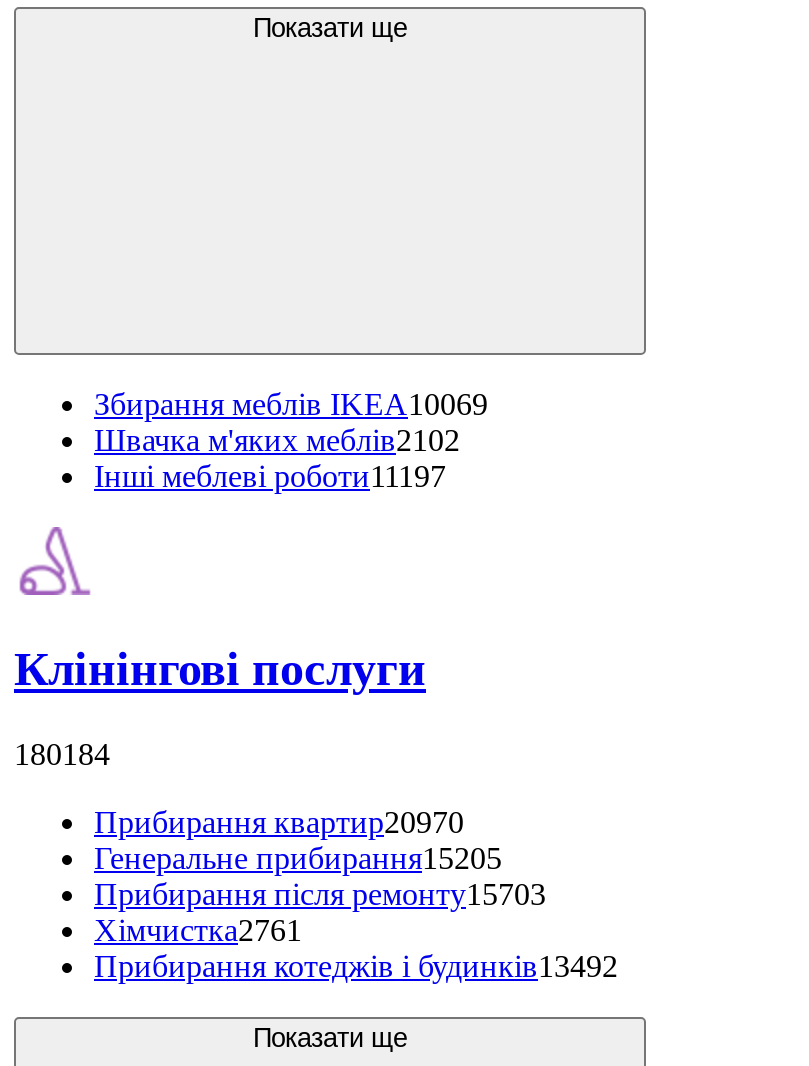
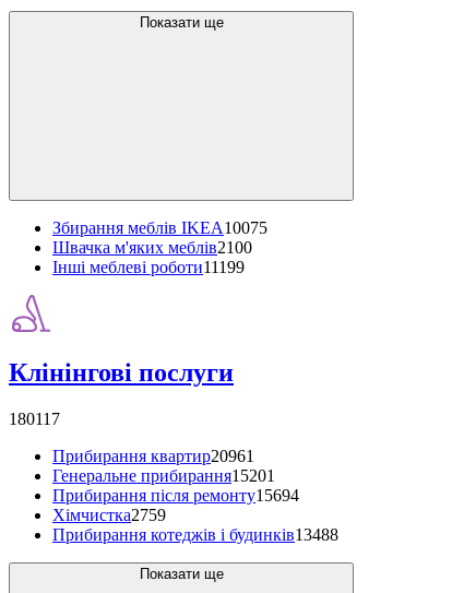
- Збирання меблів IKEA 10069
+ Збирання меблів IKEA 10075

- Швачка м'яких меблів2102
+ Швачка м'яких меблів2100

- Інші меблеві роботи11197
+ Інші меблеві роботи11199

- 180184
+ 180117

- Прибирання квартир20970
+ Прибирання квартир20961

- Генеральне прибирання15205
+ Генеральне прибирання15201

- Прибирання після ремонту15703
+ Прибирання після ремонту15694

- Хімчистка2761
+ Хімчистка2759

- Прибирання котеджів і будинків13492
+ Прибирання котеджів і будинків13488
